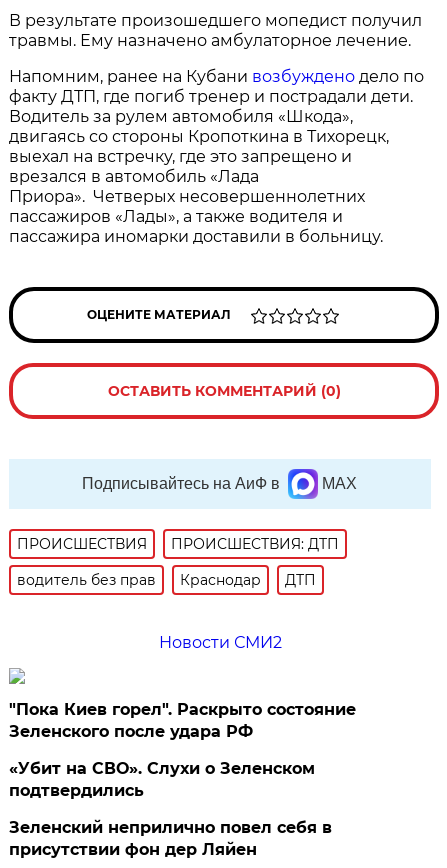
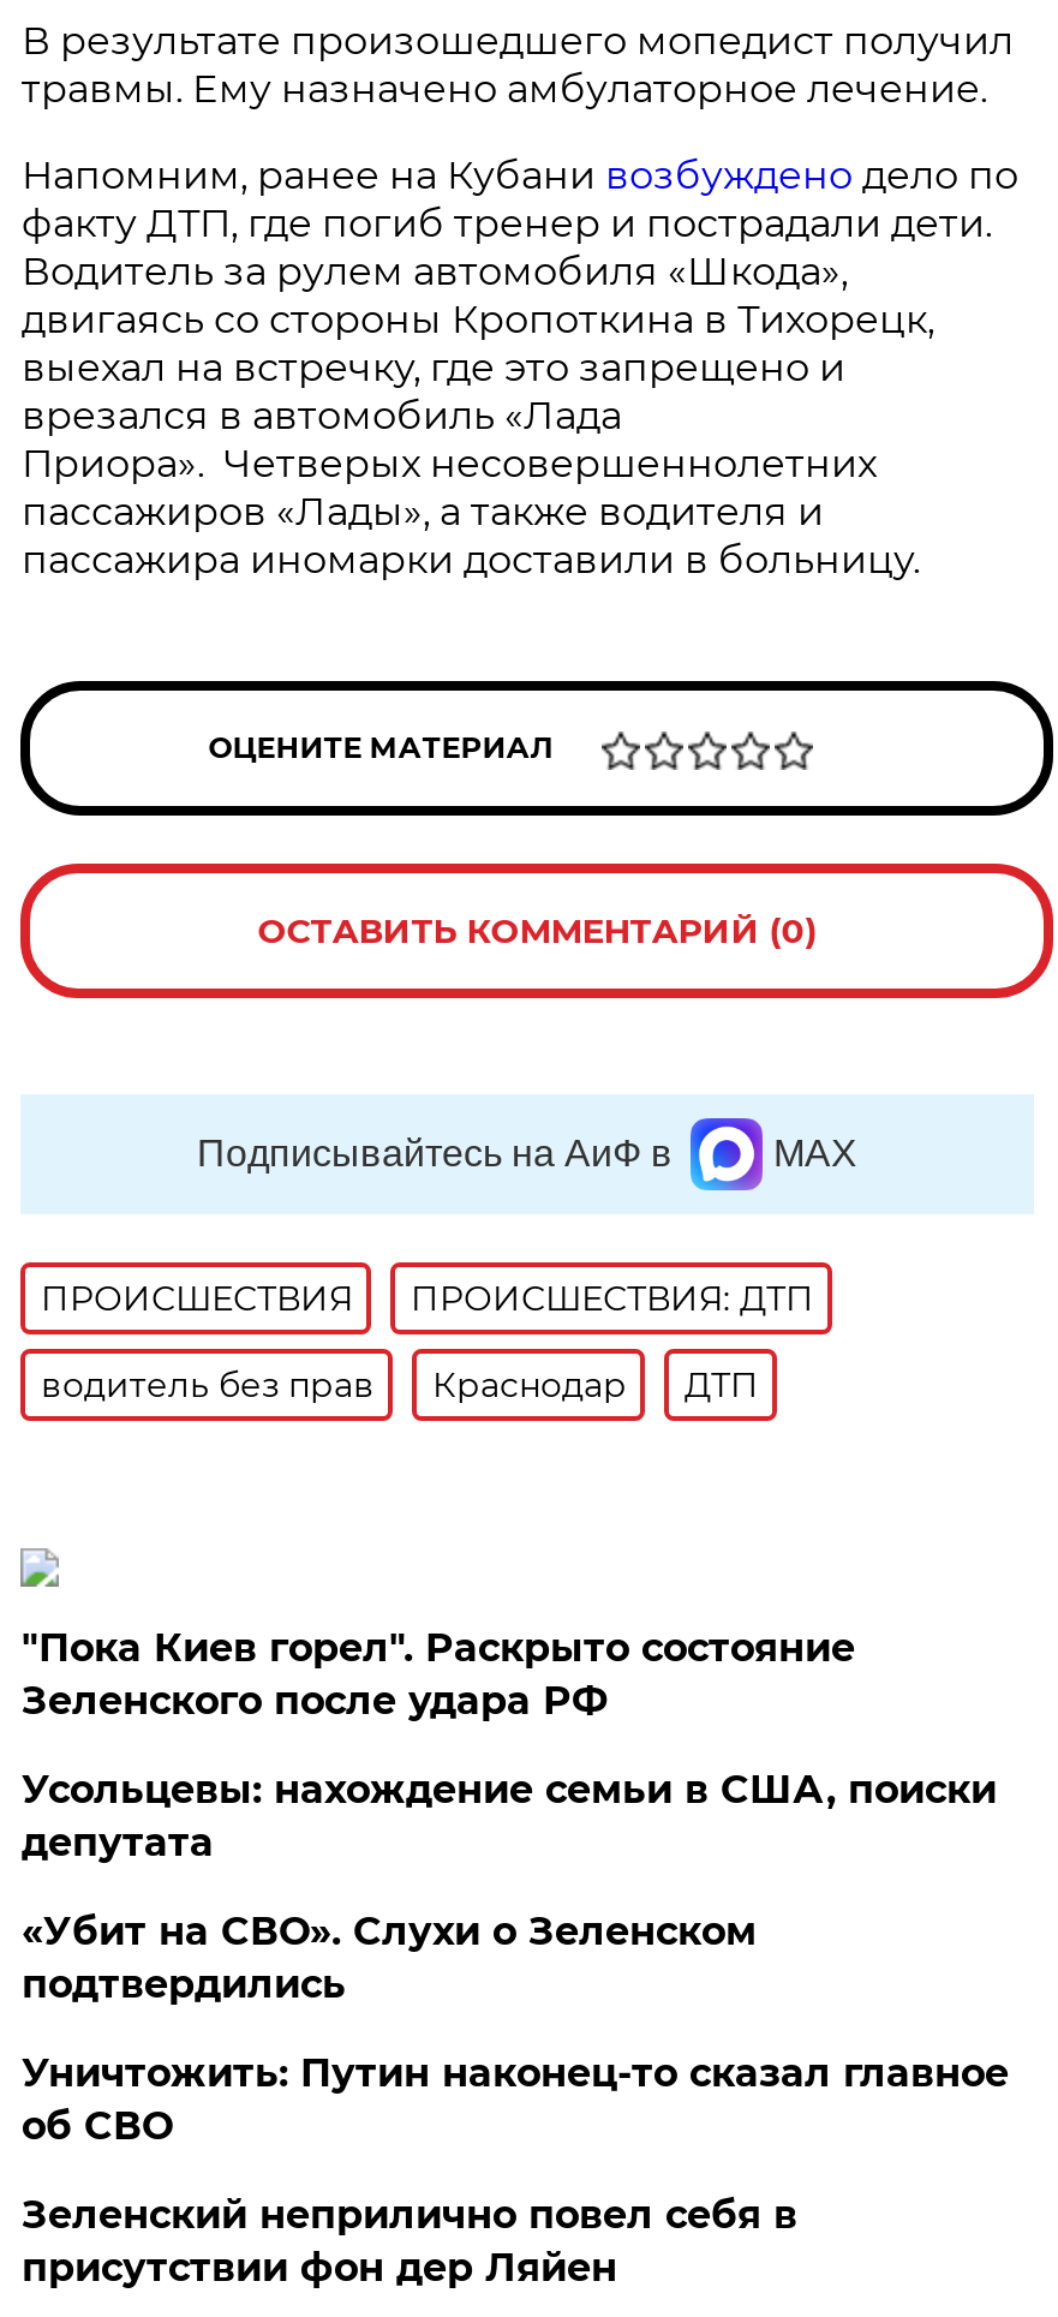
- Новости СМИ2

moved up: "Пока Киев горел". Раскрыто состояние | Зеленского после удара РФ

+ Усольцевы: нахождение семьи в США, поиски
+ депутата

+ Уничтожить: Путин наконец-то сказал главное
+ об СВО
